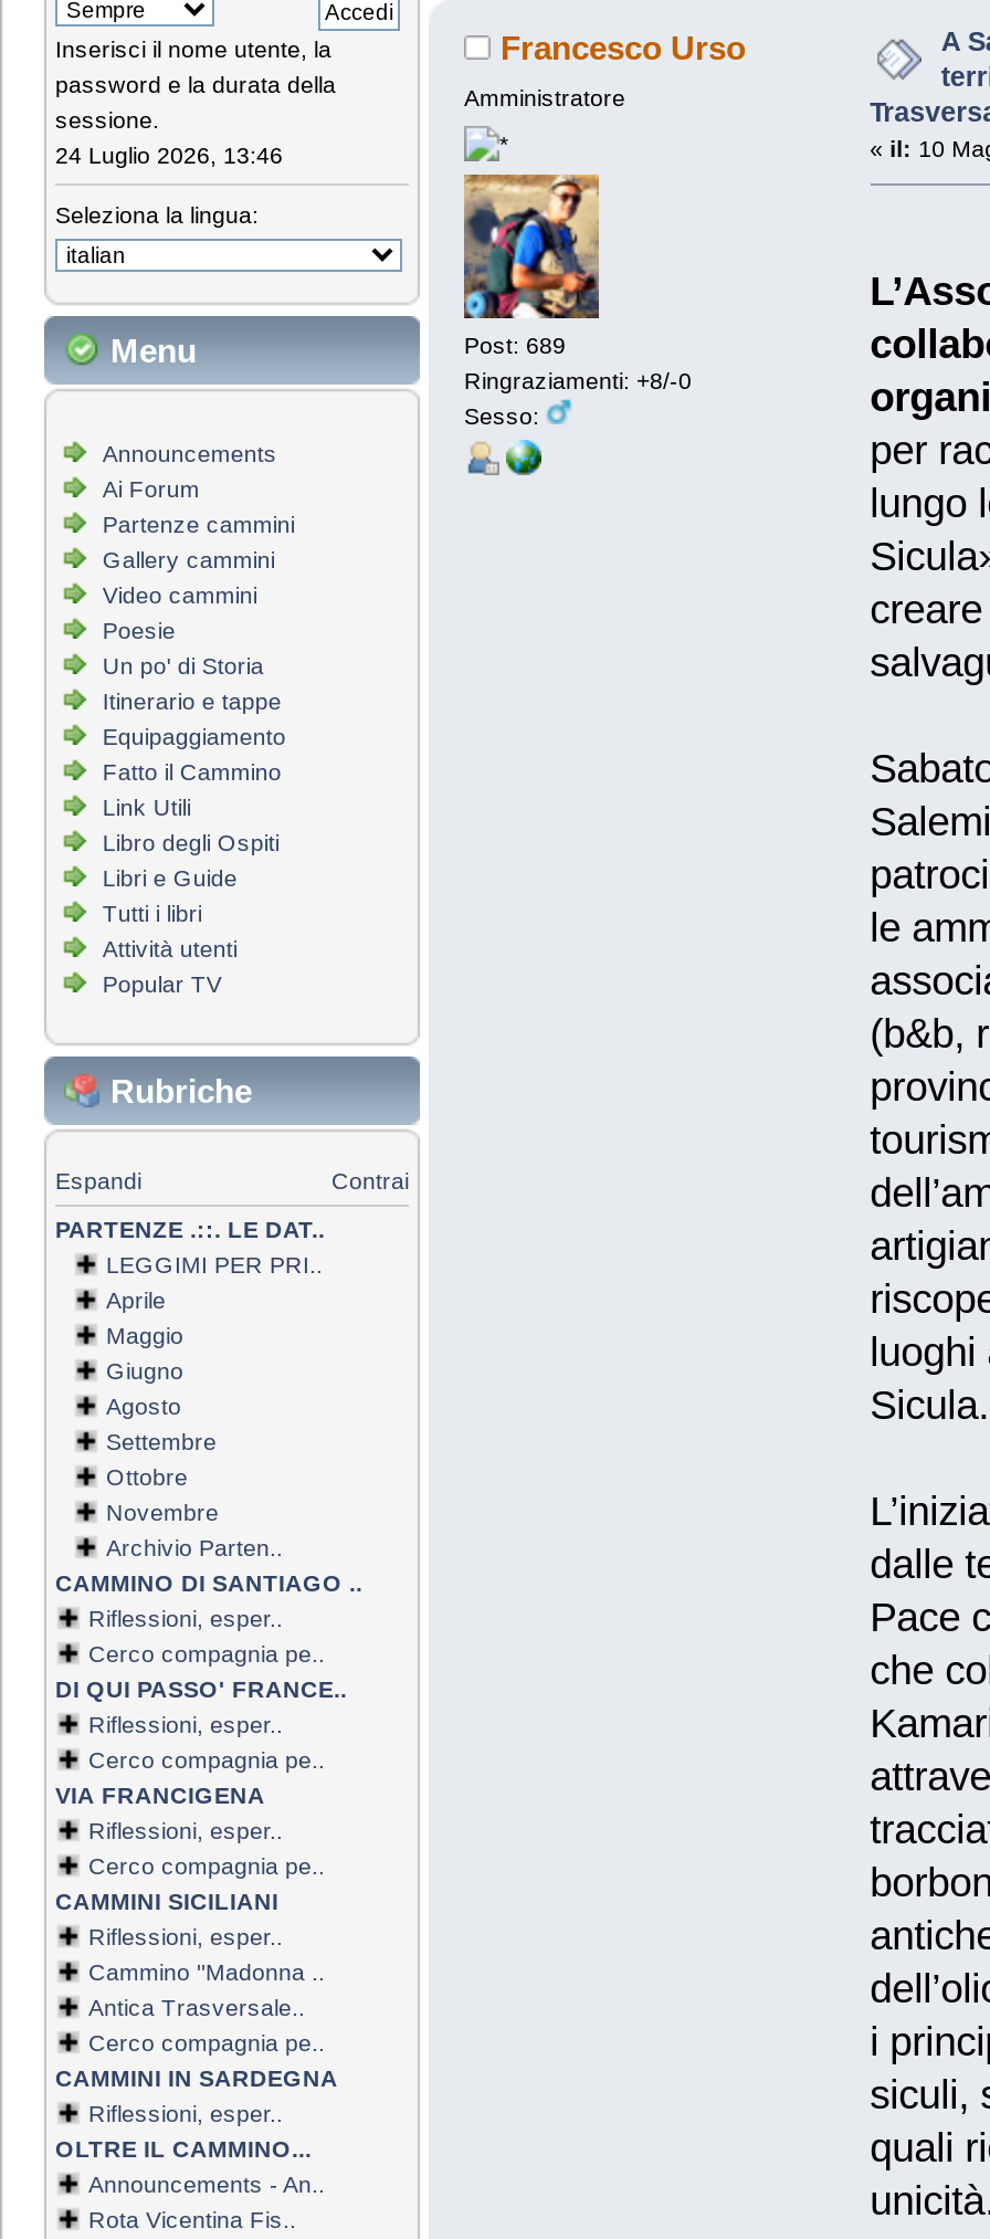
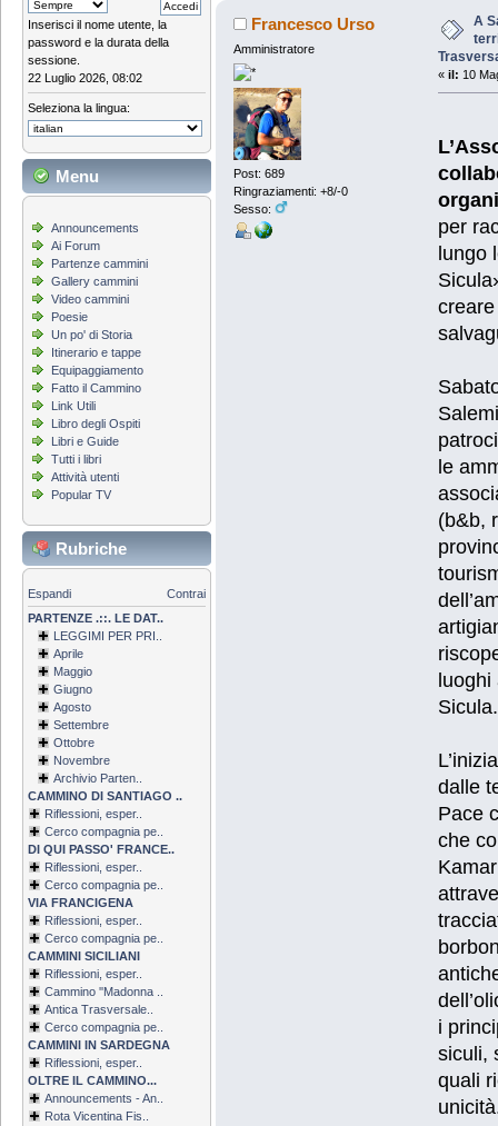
- 24 Luglio 2026, 13:46
+ 22 Luglio 2026, 08:02
